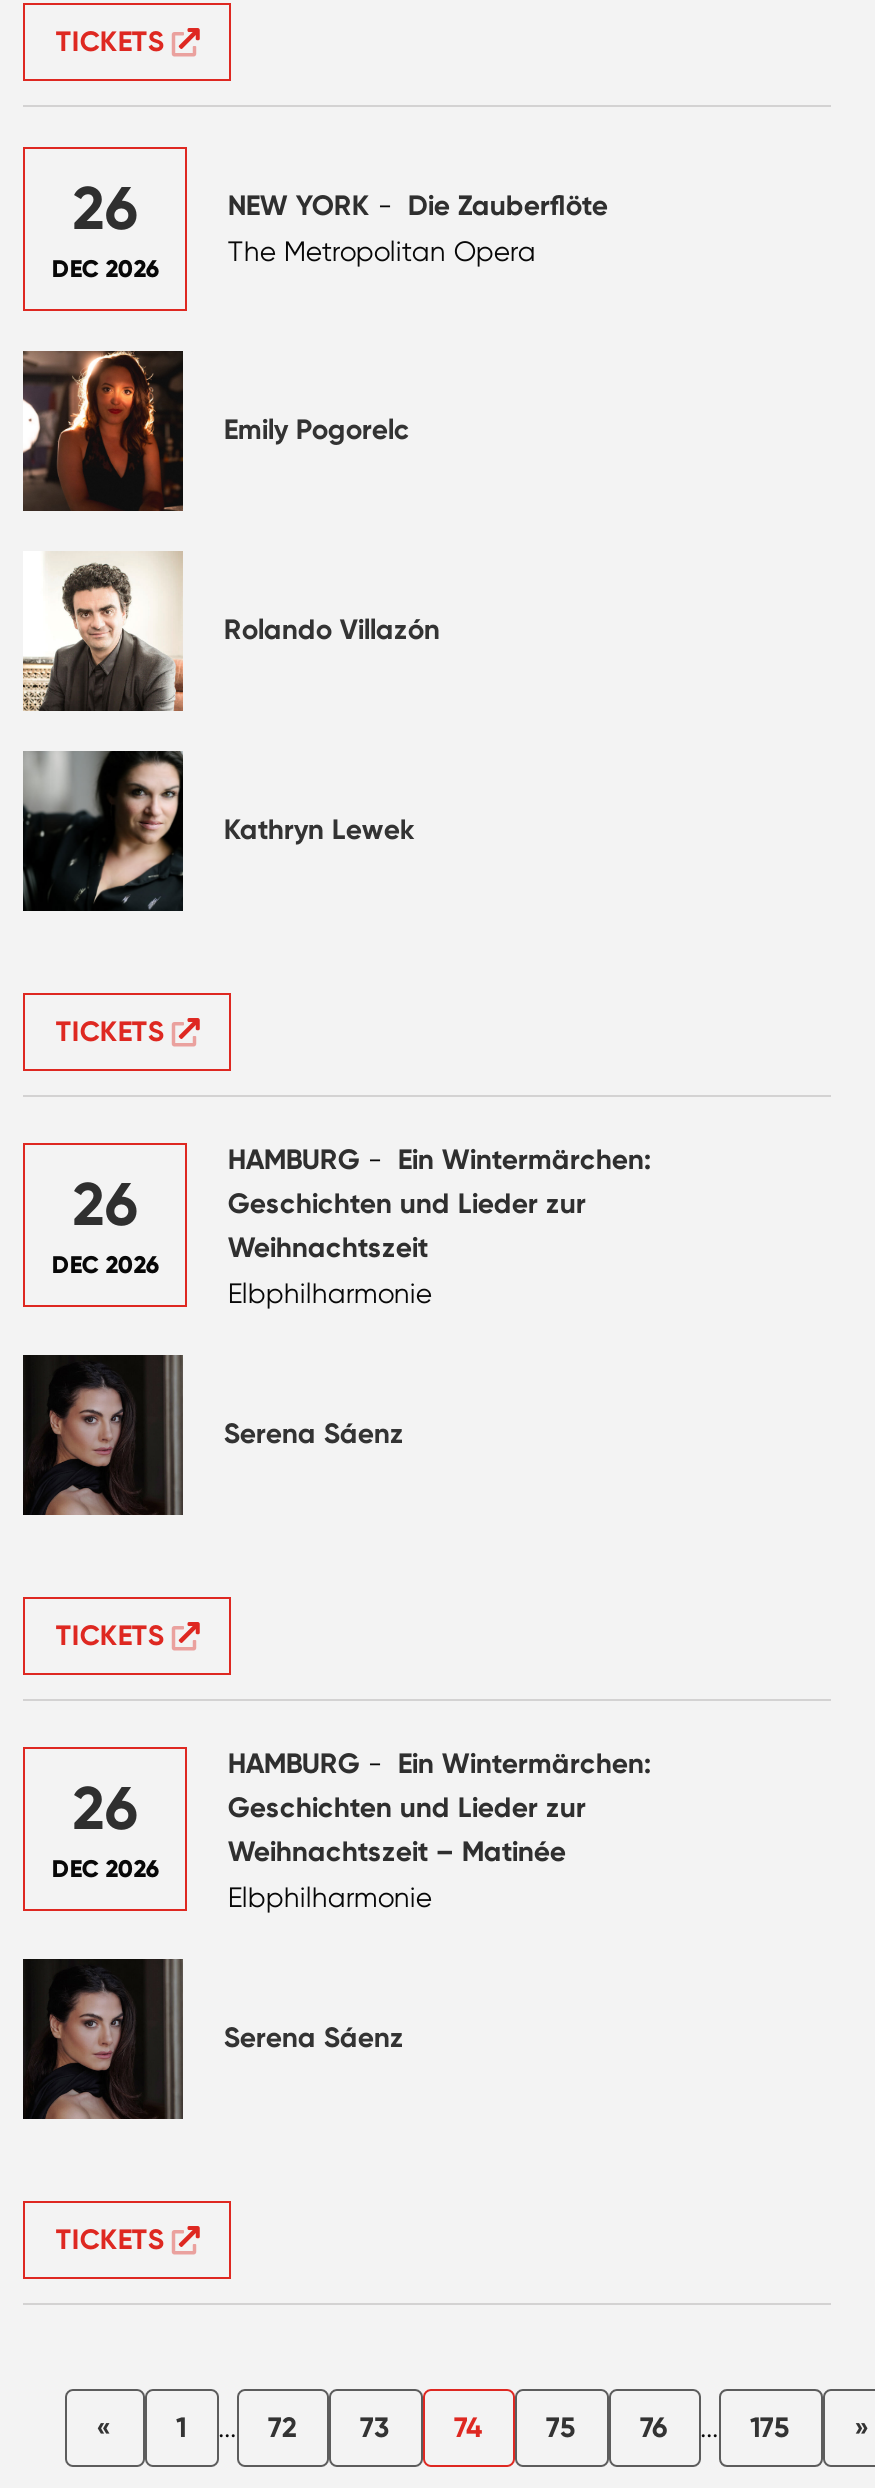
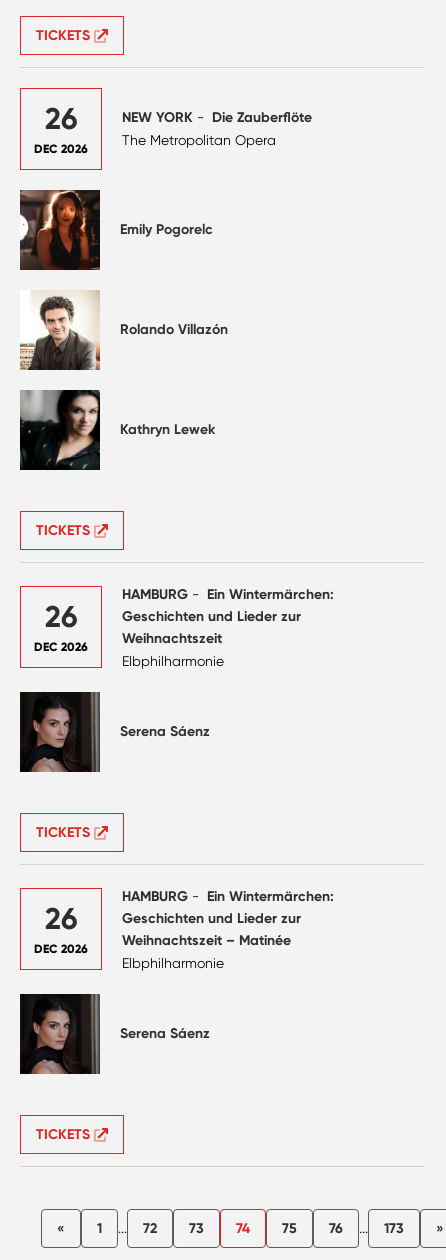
- 175
+ 173
